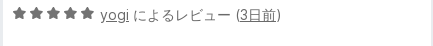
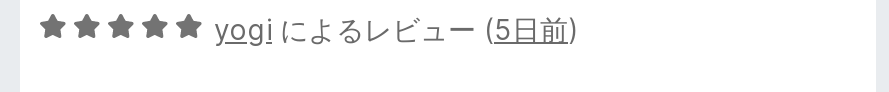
- yogiによるレビュー (3日前)
+ yogiによるレビュー (5日前)
